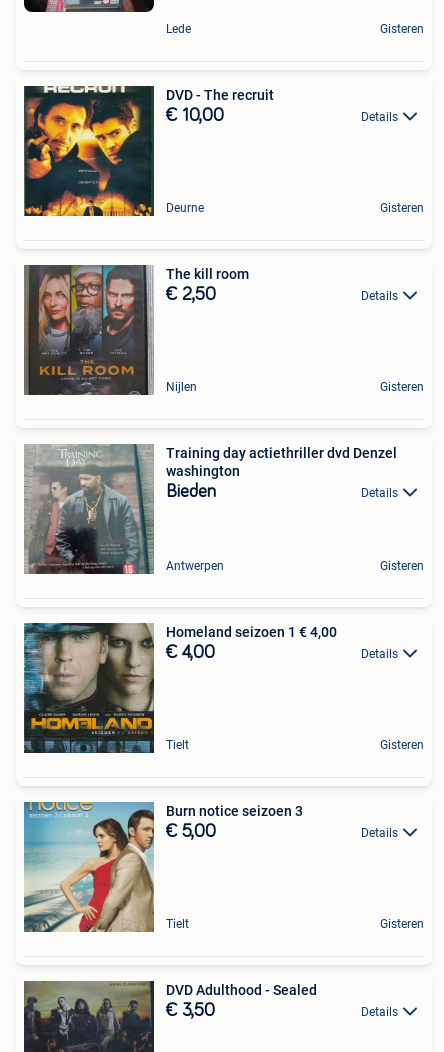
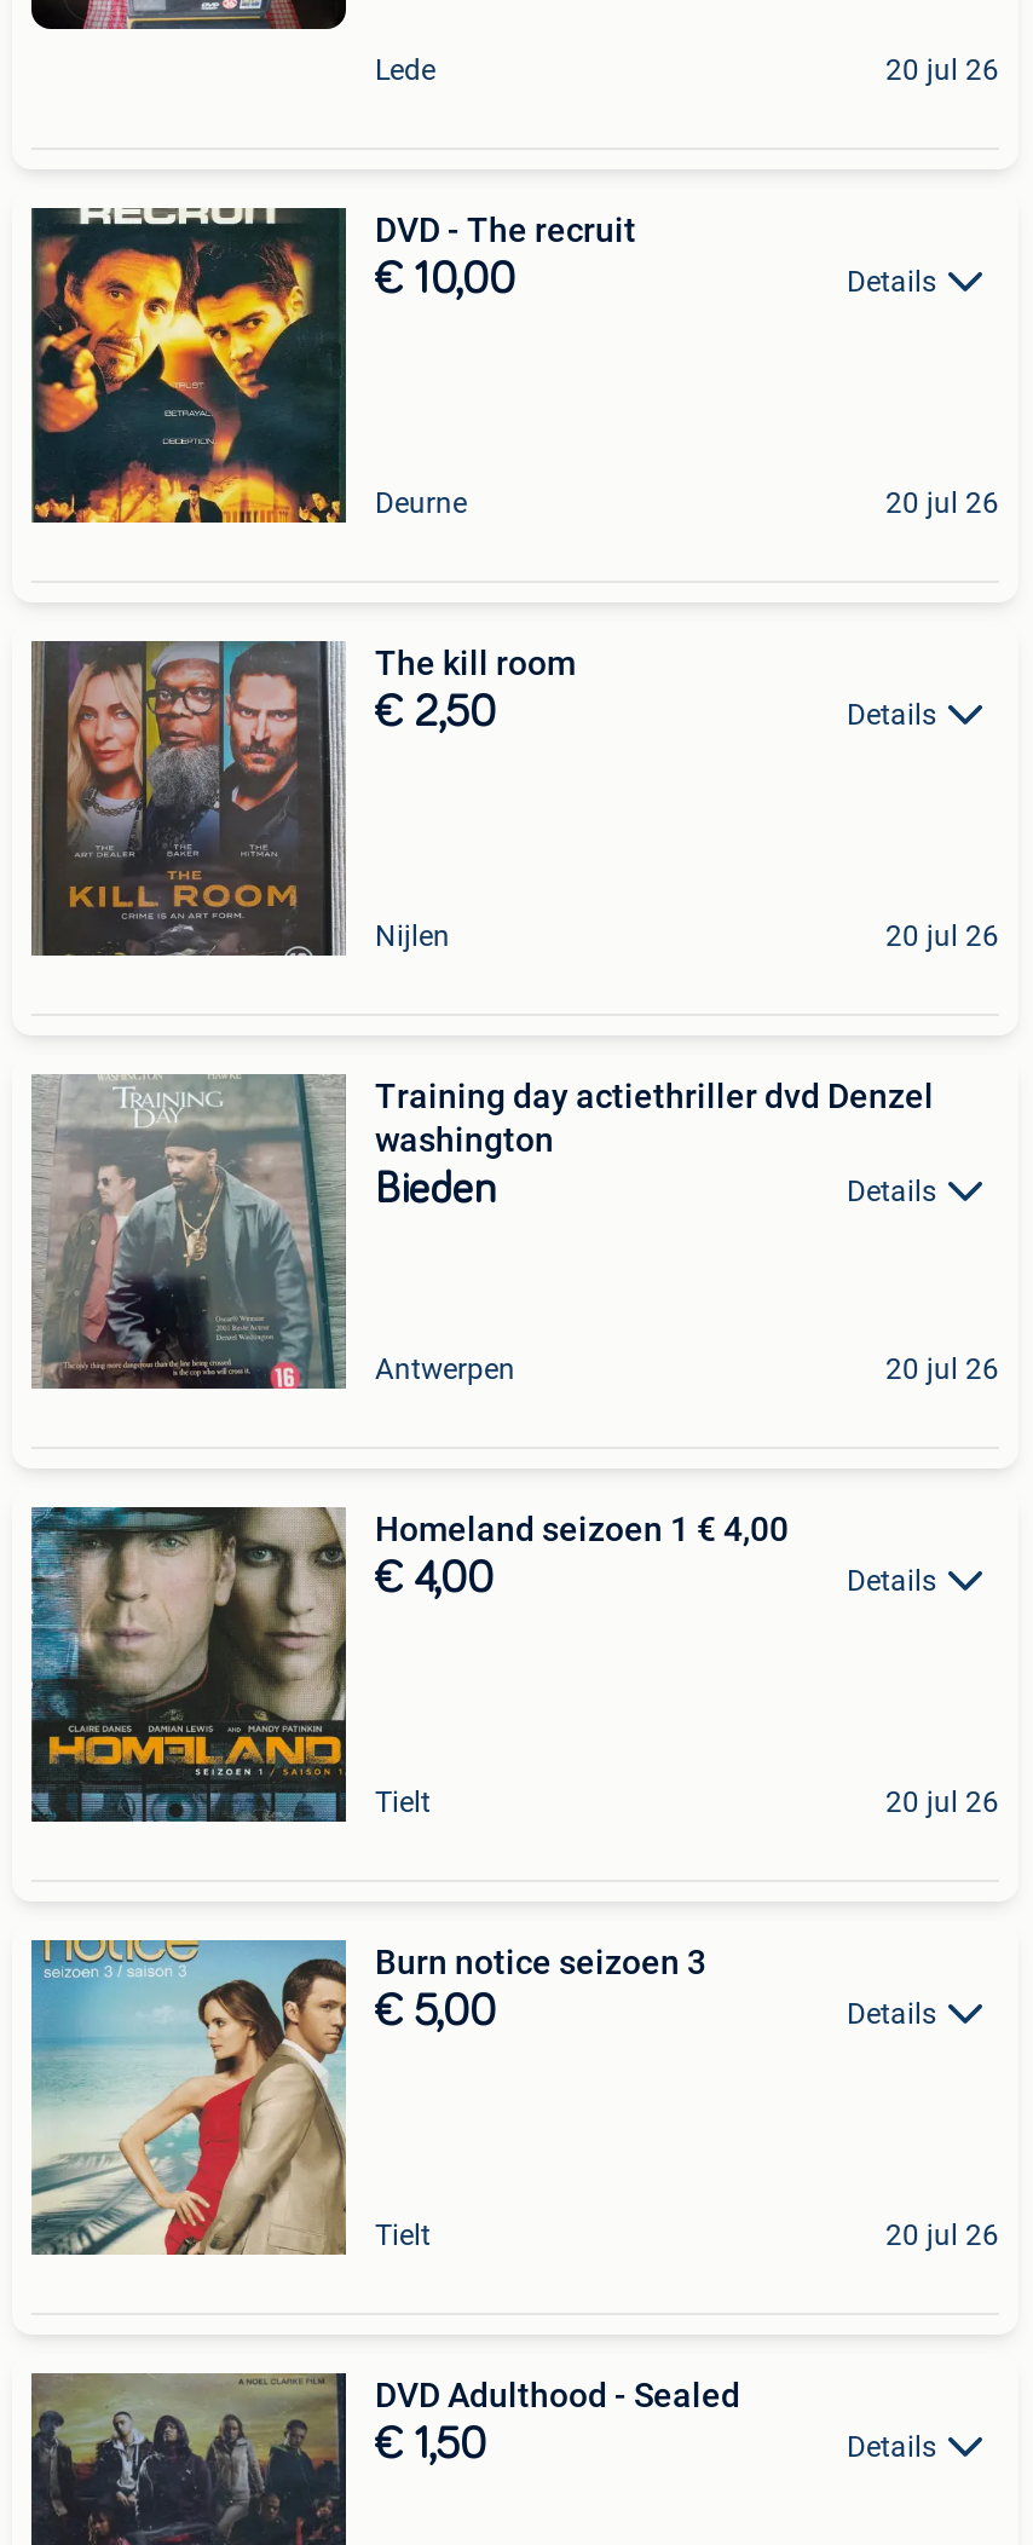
- Gisteren
+ 20 jul 26

- Gisteren
+ 20 jul 26

- Gisteren
+ 20 jul 26

- Gisteren
+ 20 jul 26

- Gisteren
+ 20 jul 26

- Gisteren
+ 20 jul 26

- € 3,50
+ € 1,50
